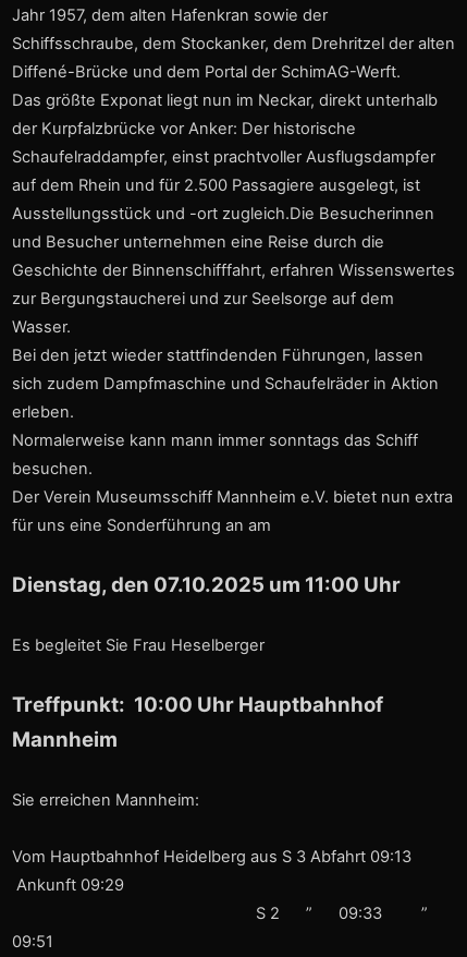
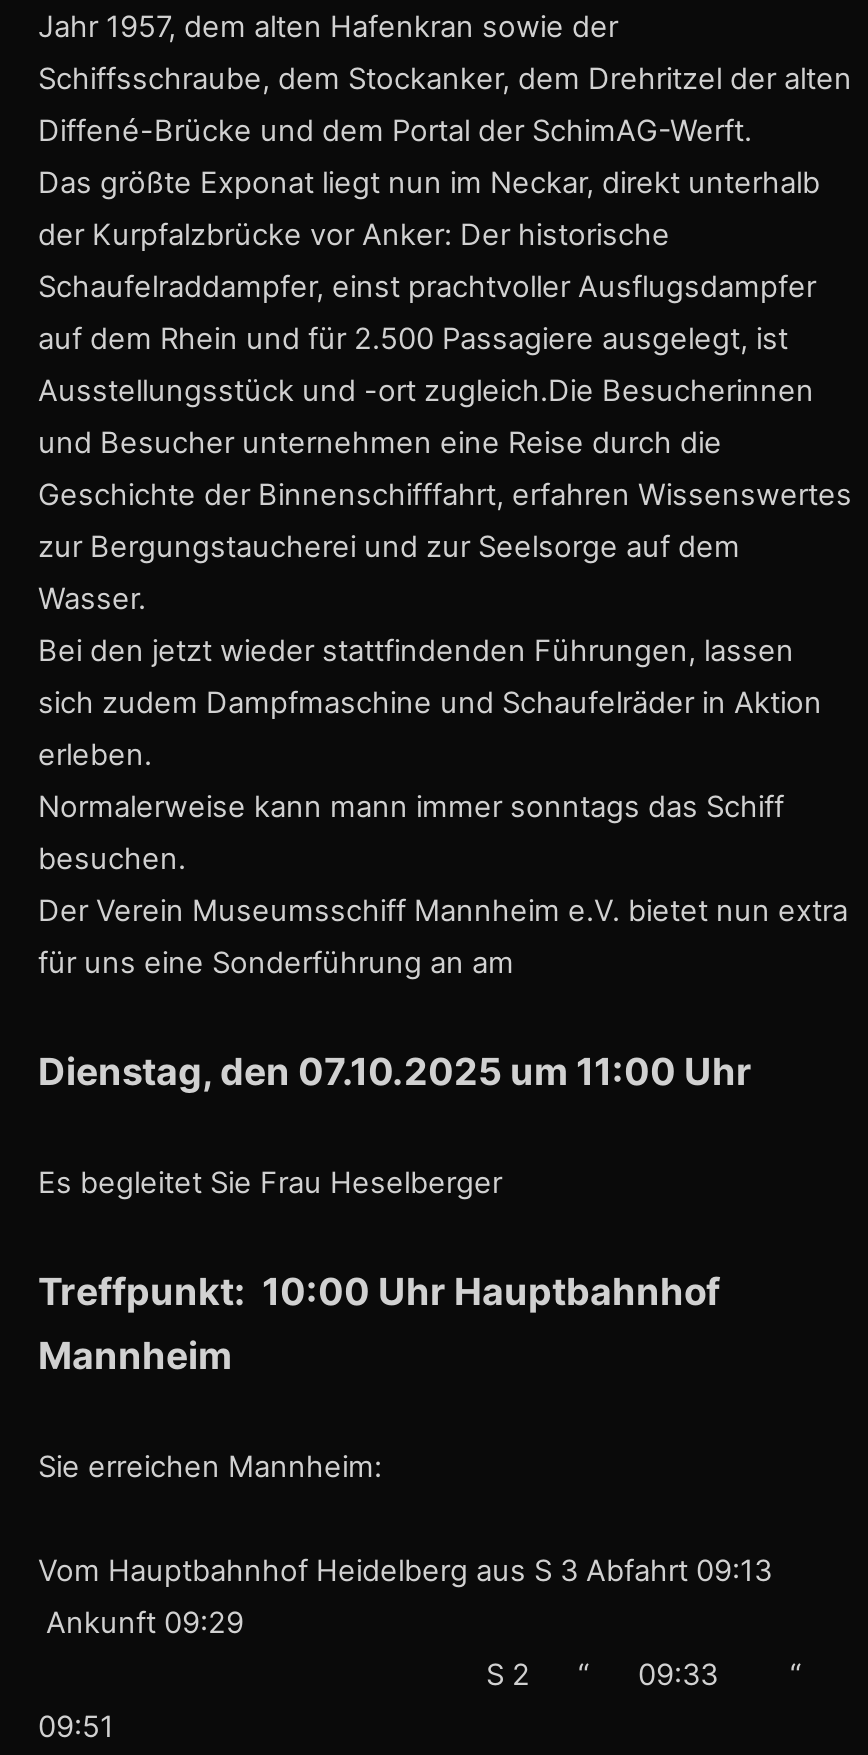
- S 2 ” 09:33 ”
+ S 2 “ 09:33 “
